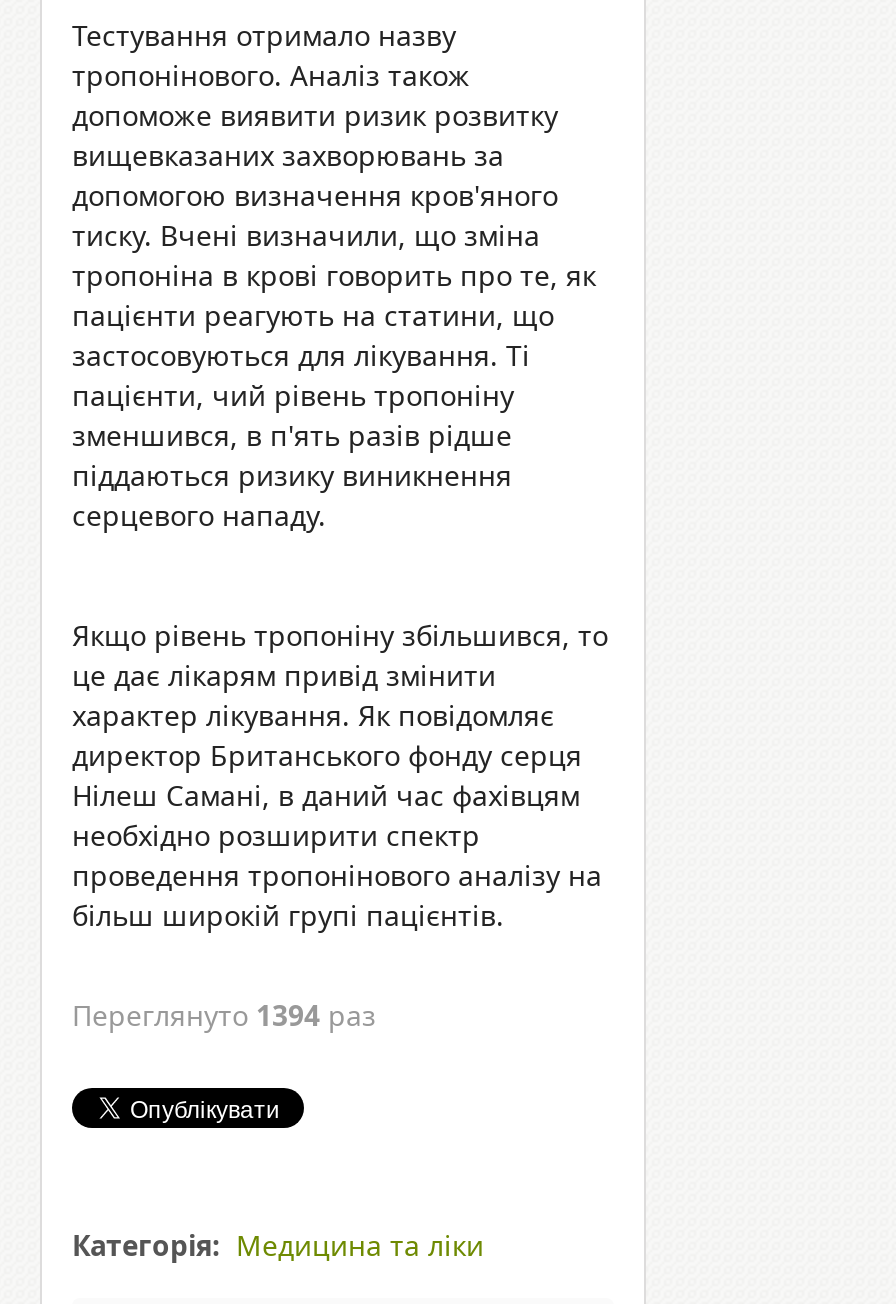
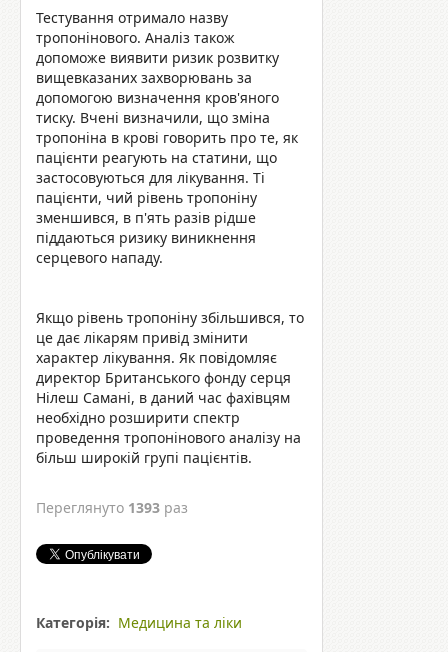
- Переглянуто 1394 раз
+ Переглянуто 1393 раз
